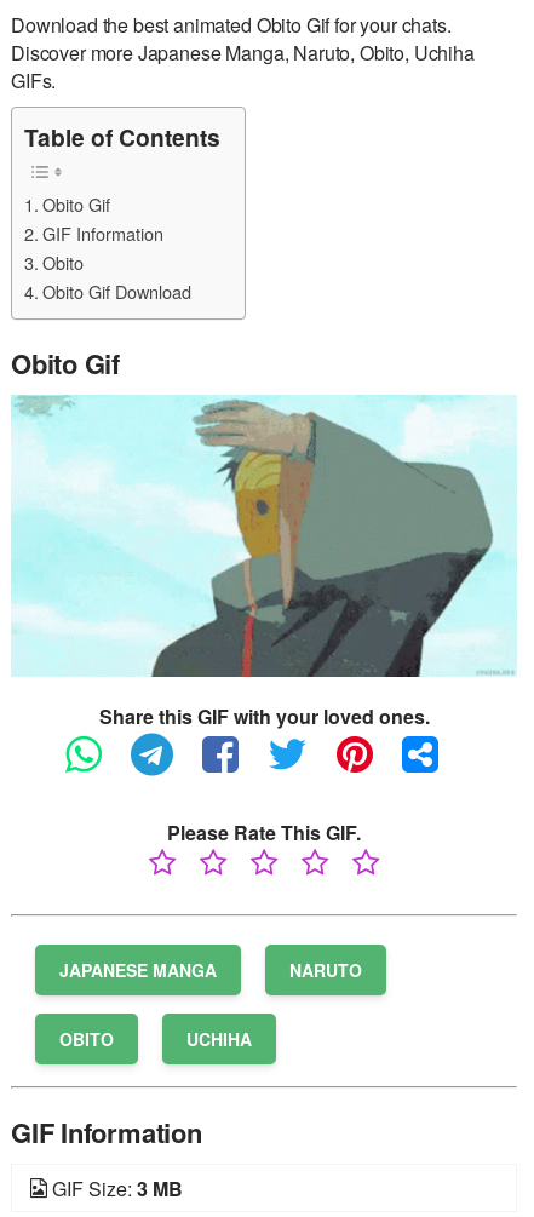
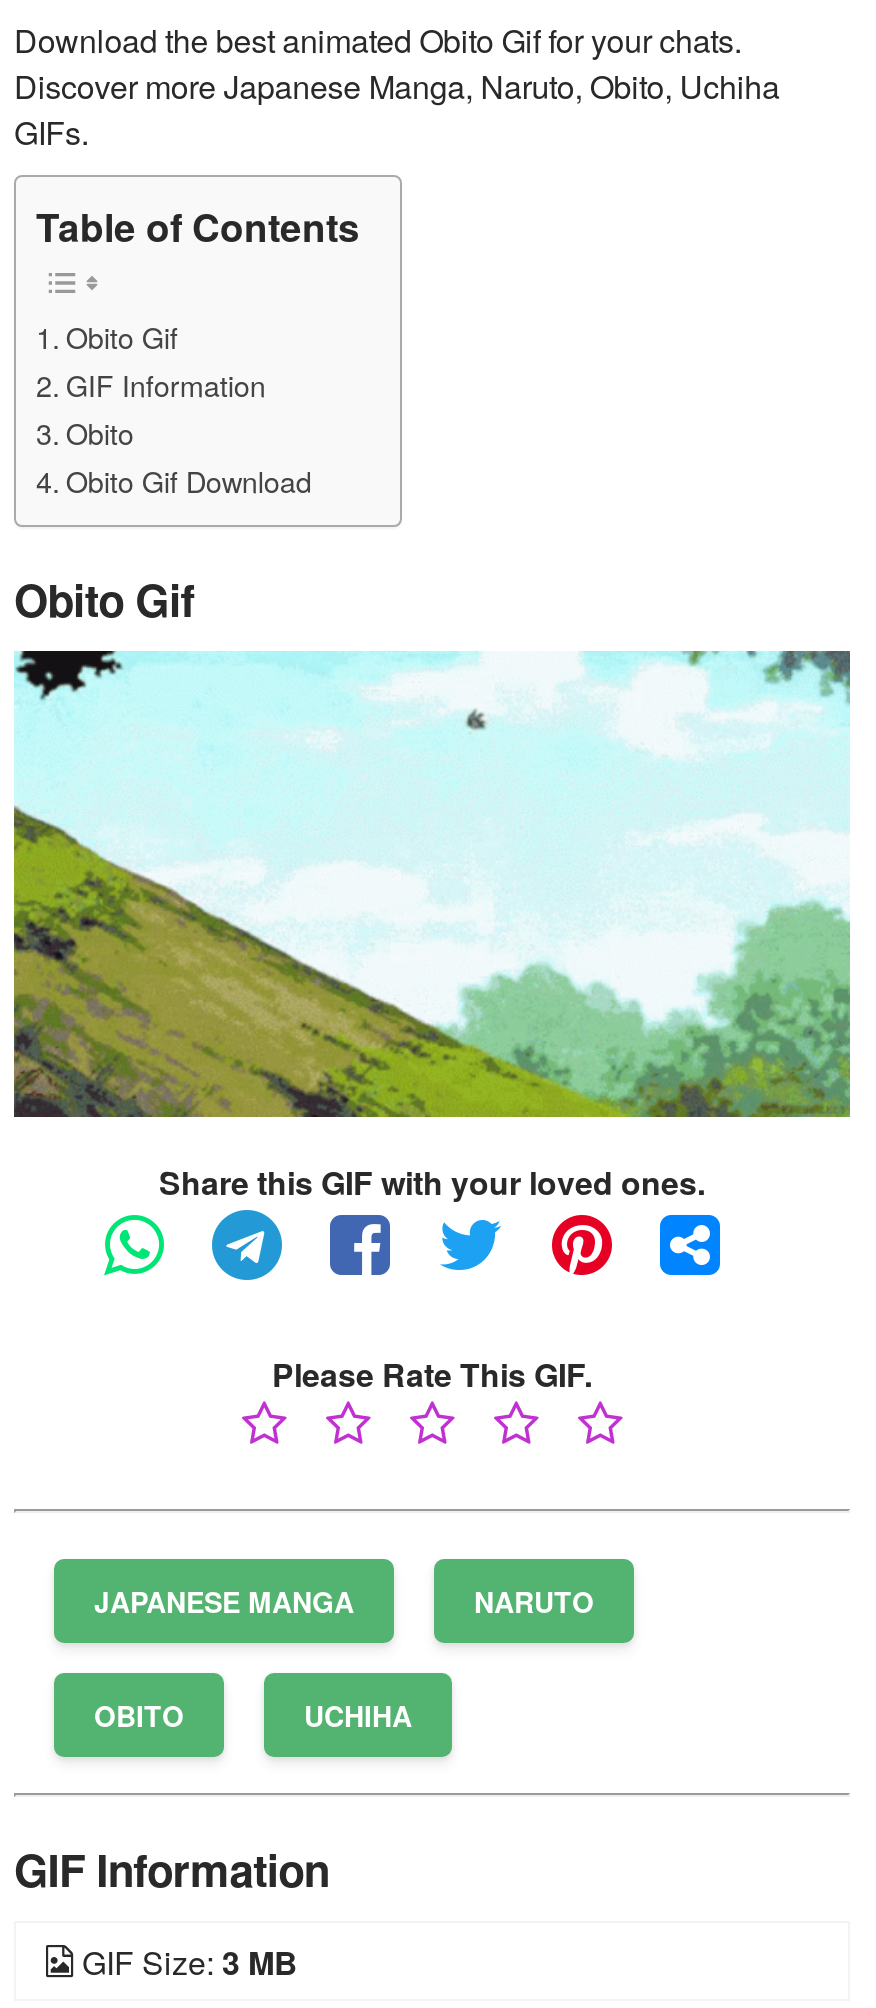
- [image]
+ [image]
